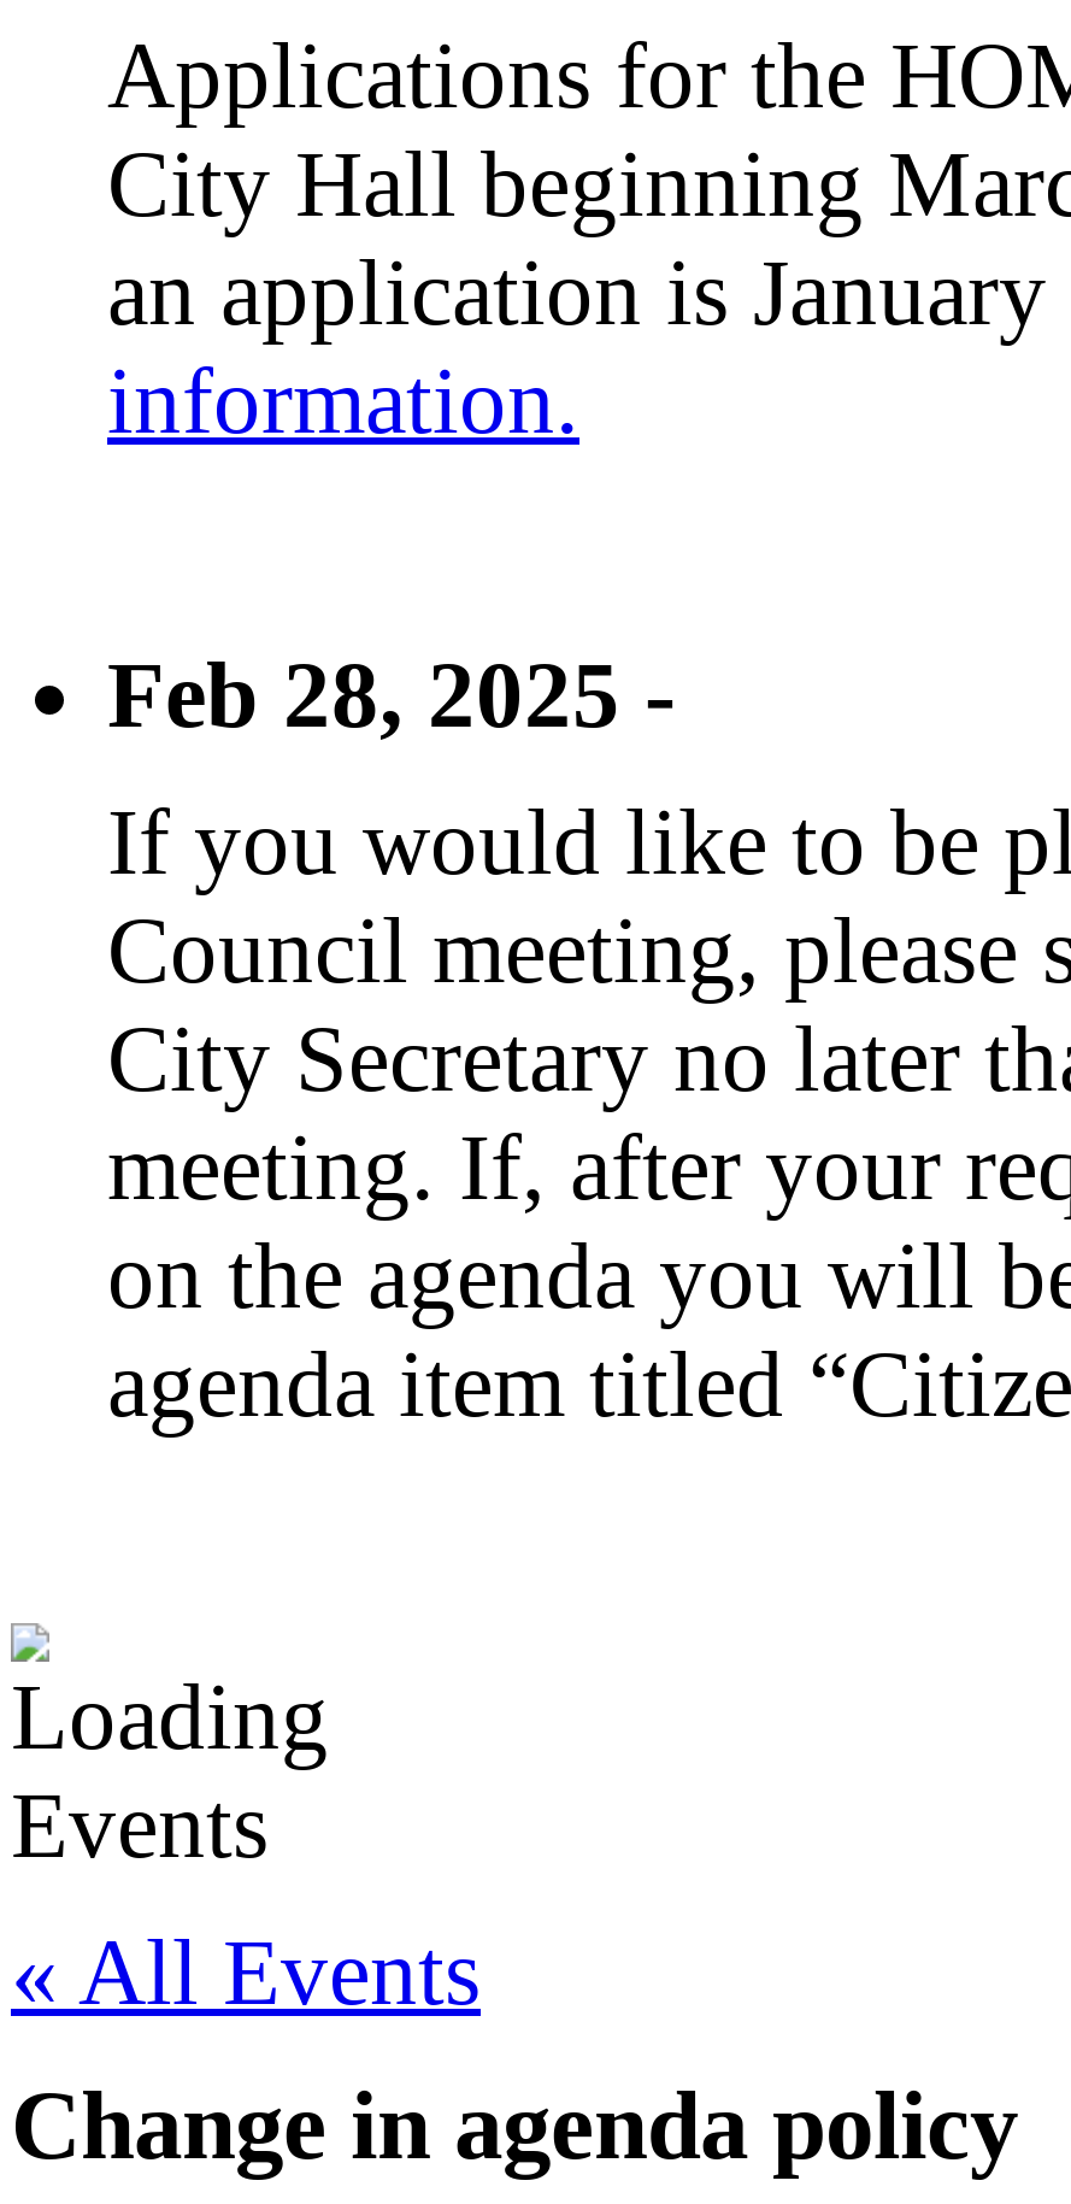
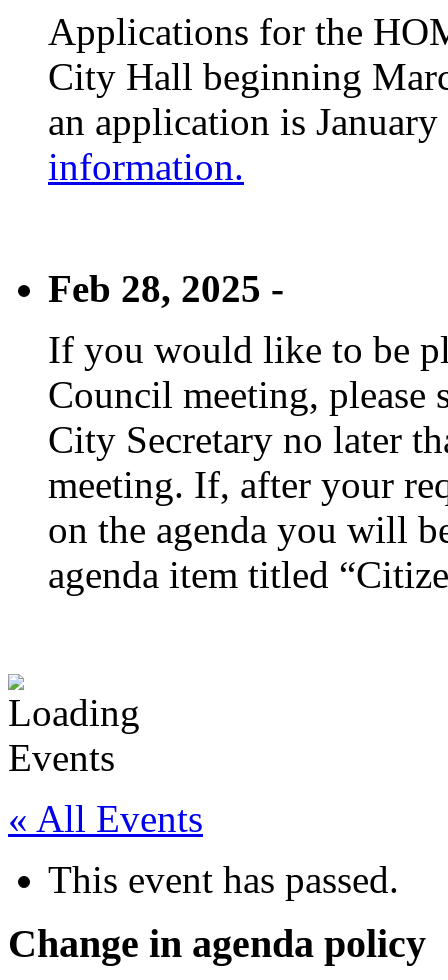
+ This event has passed.
